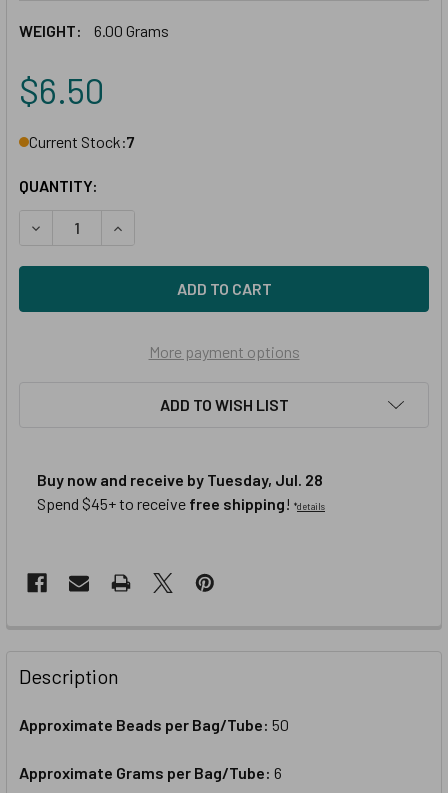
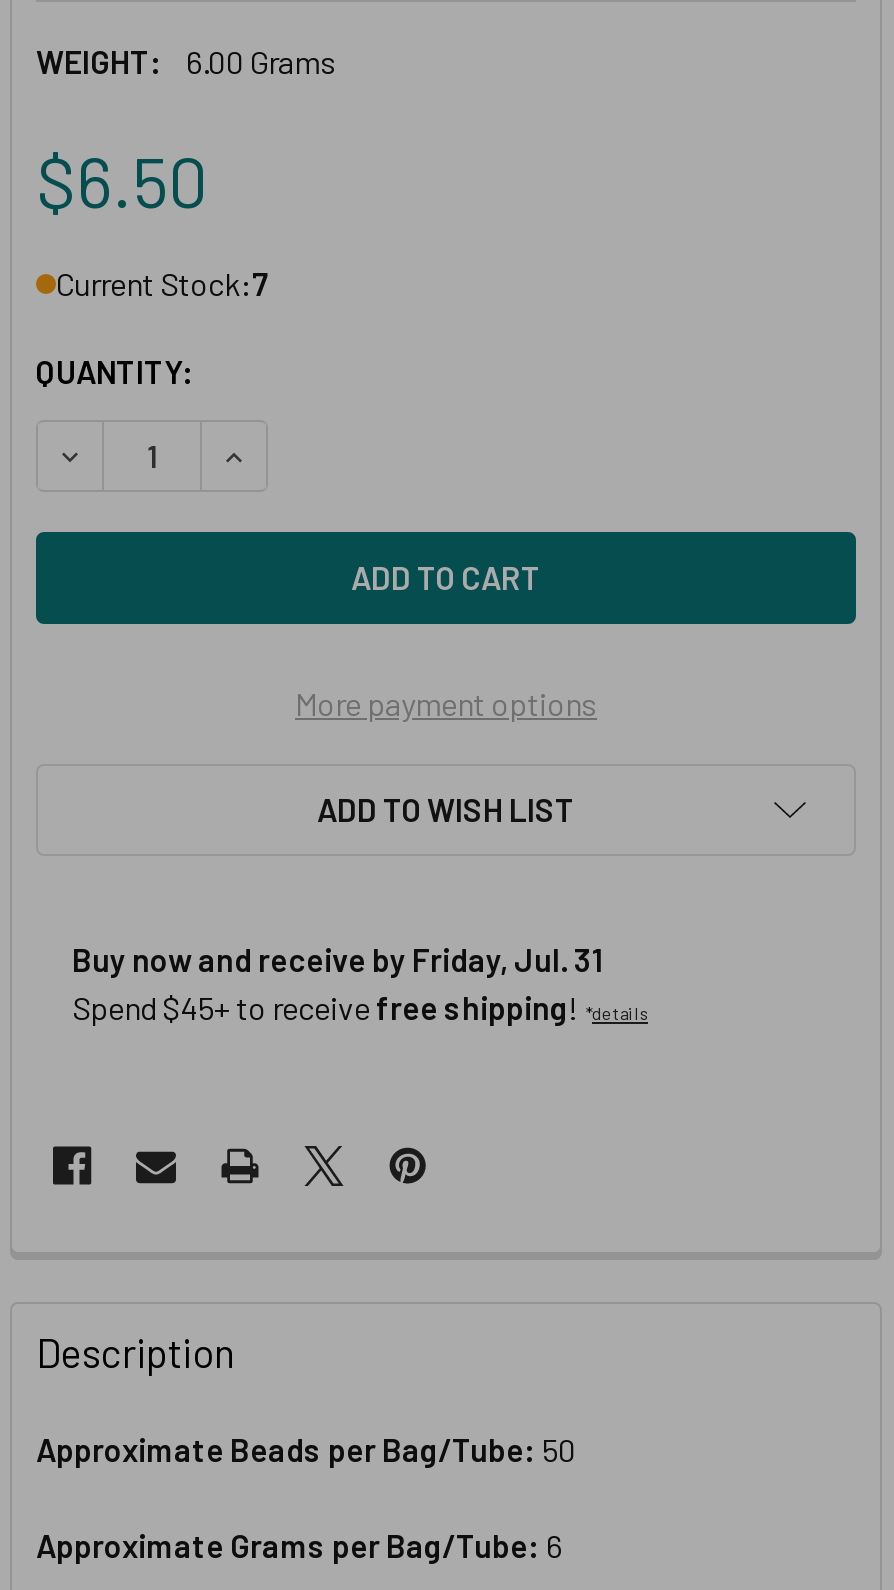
- Buy now and receive by Tuesday, Jul. 28
+ Buy now and receive by Friday, Jul. 31
